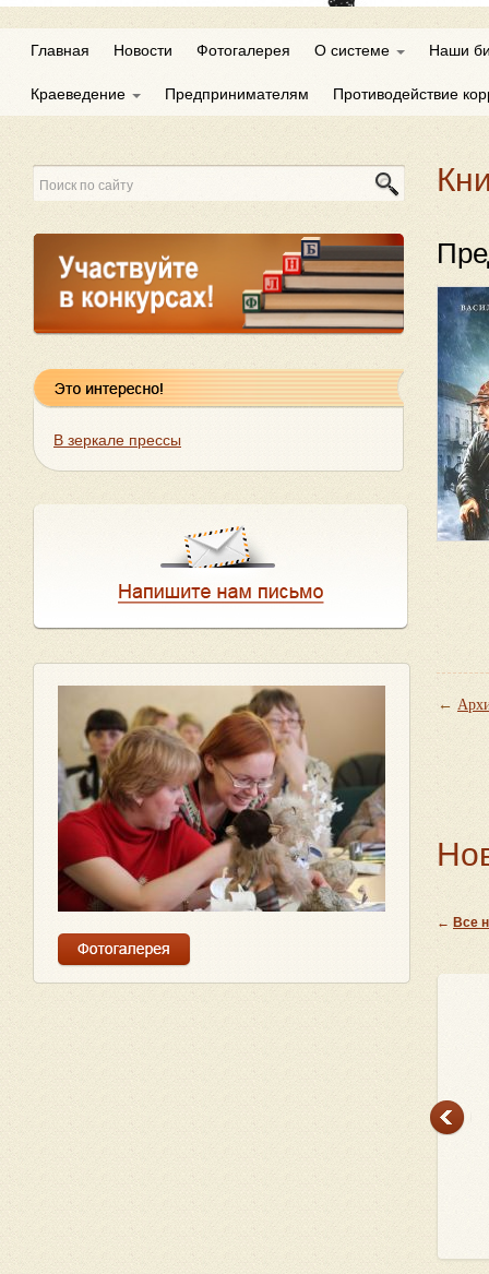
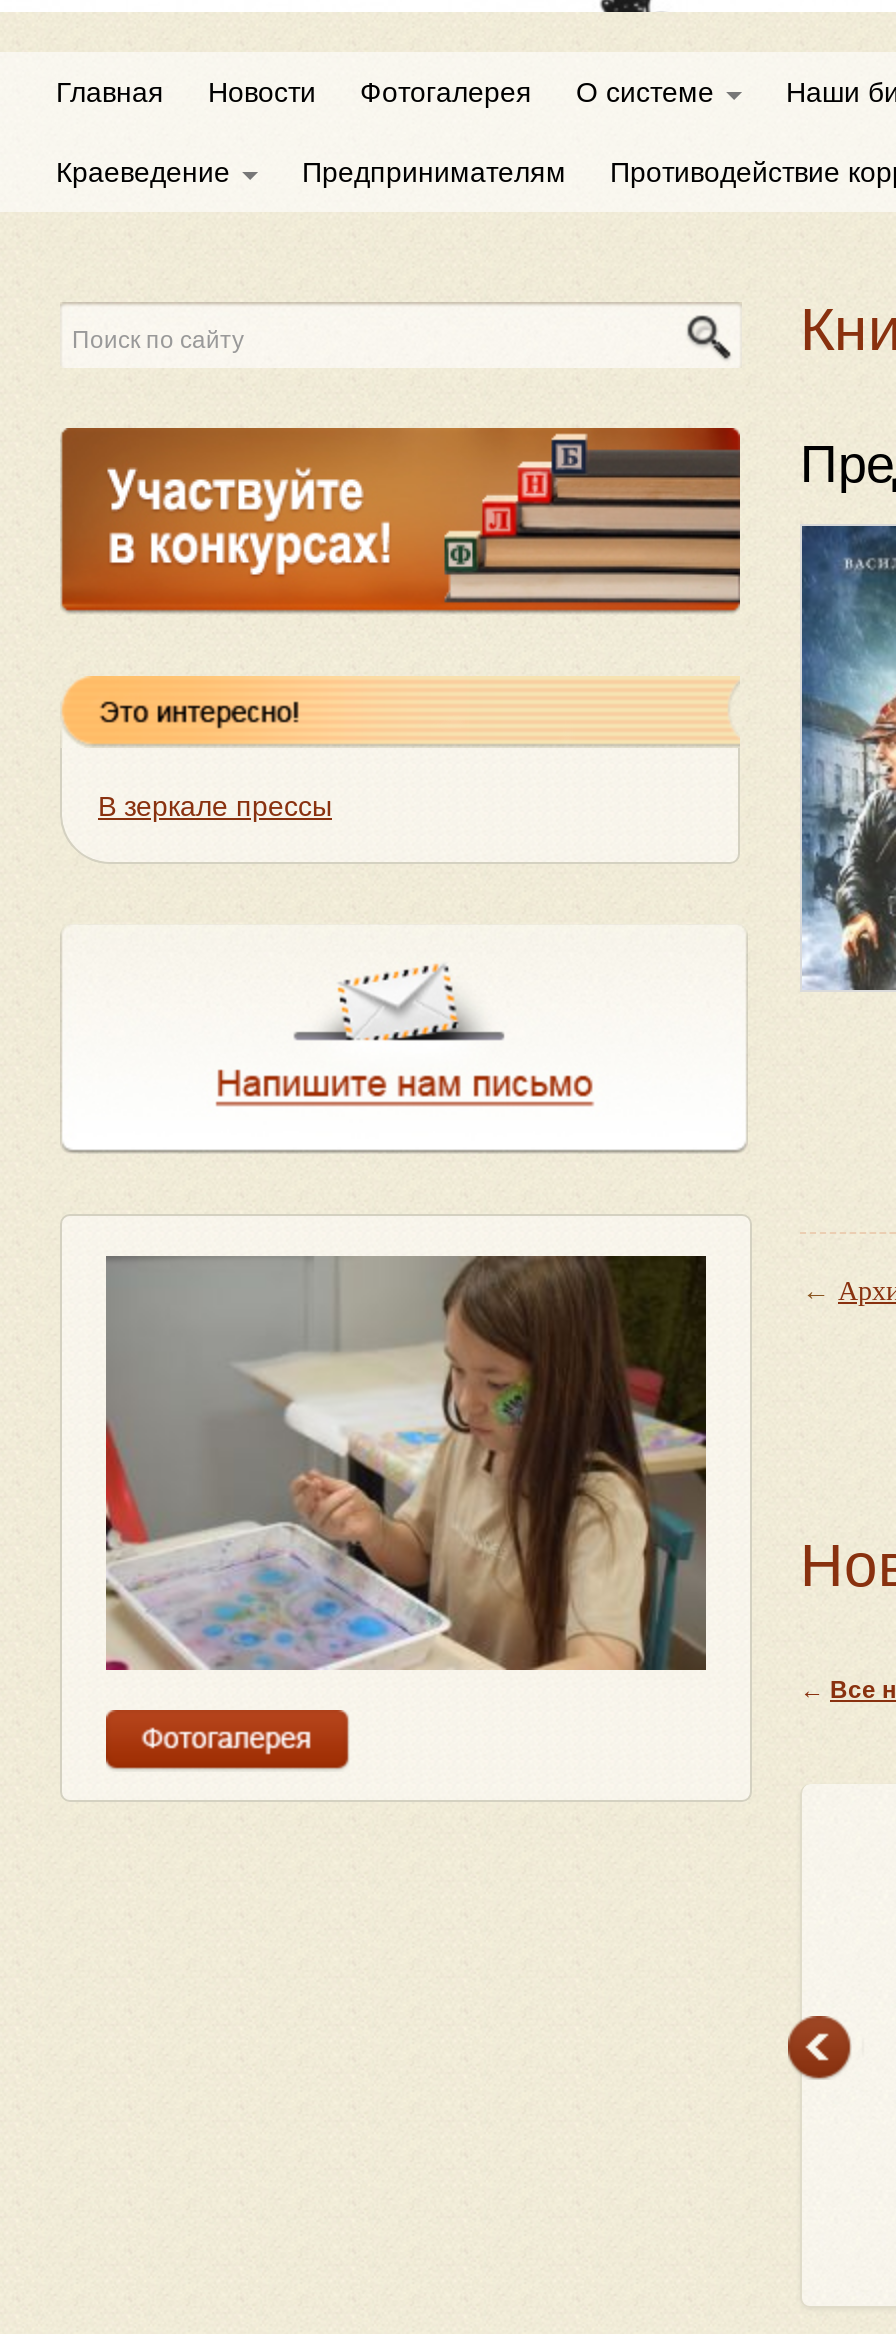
- [image]
+ [image]
